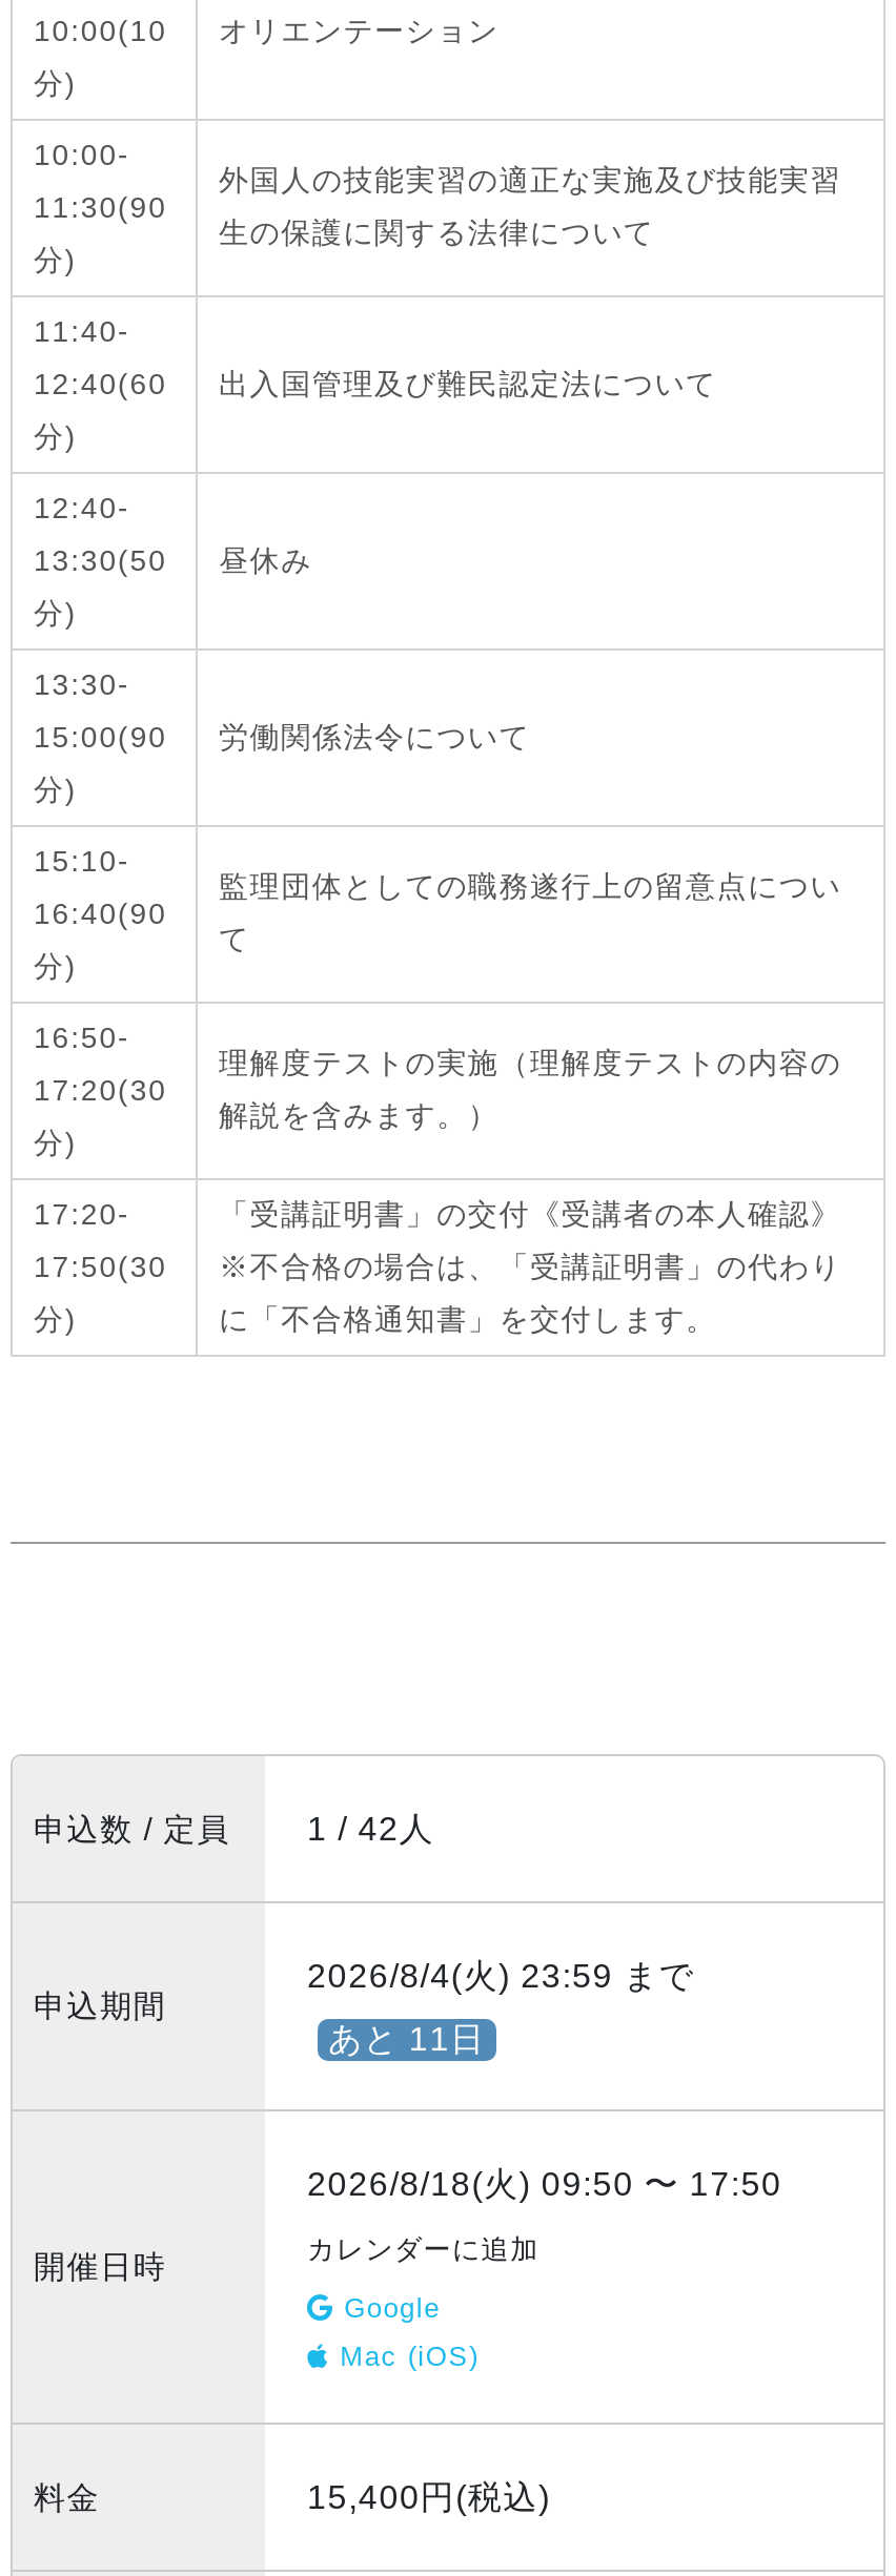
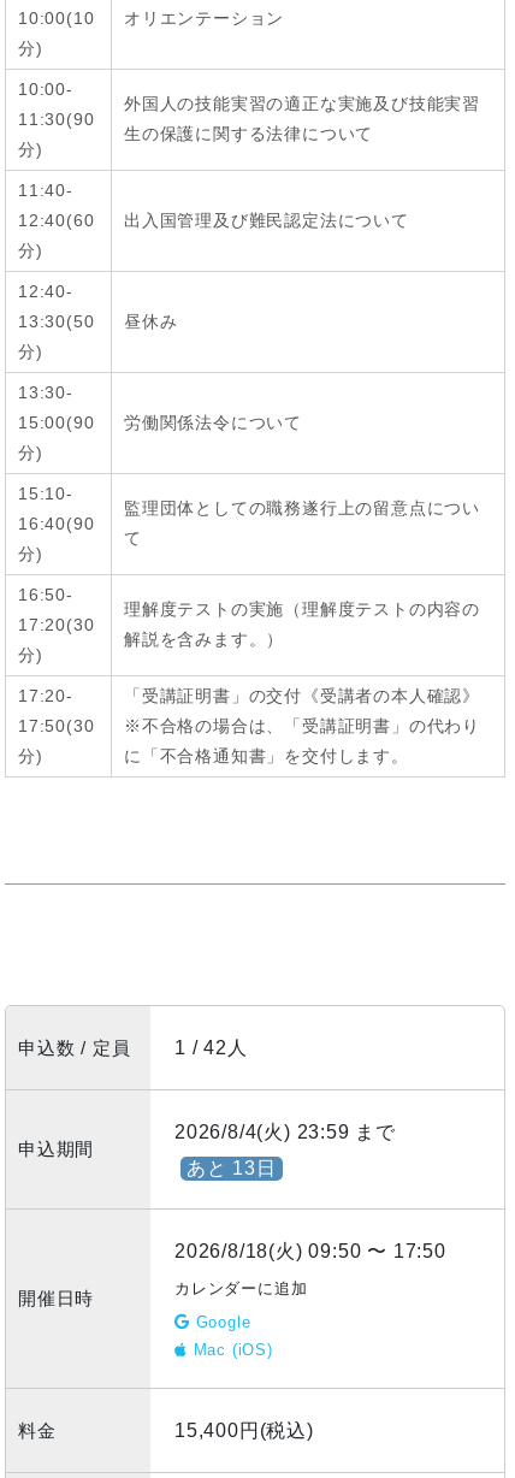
- あと 11日
+ あと 13日
